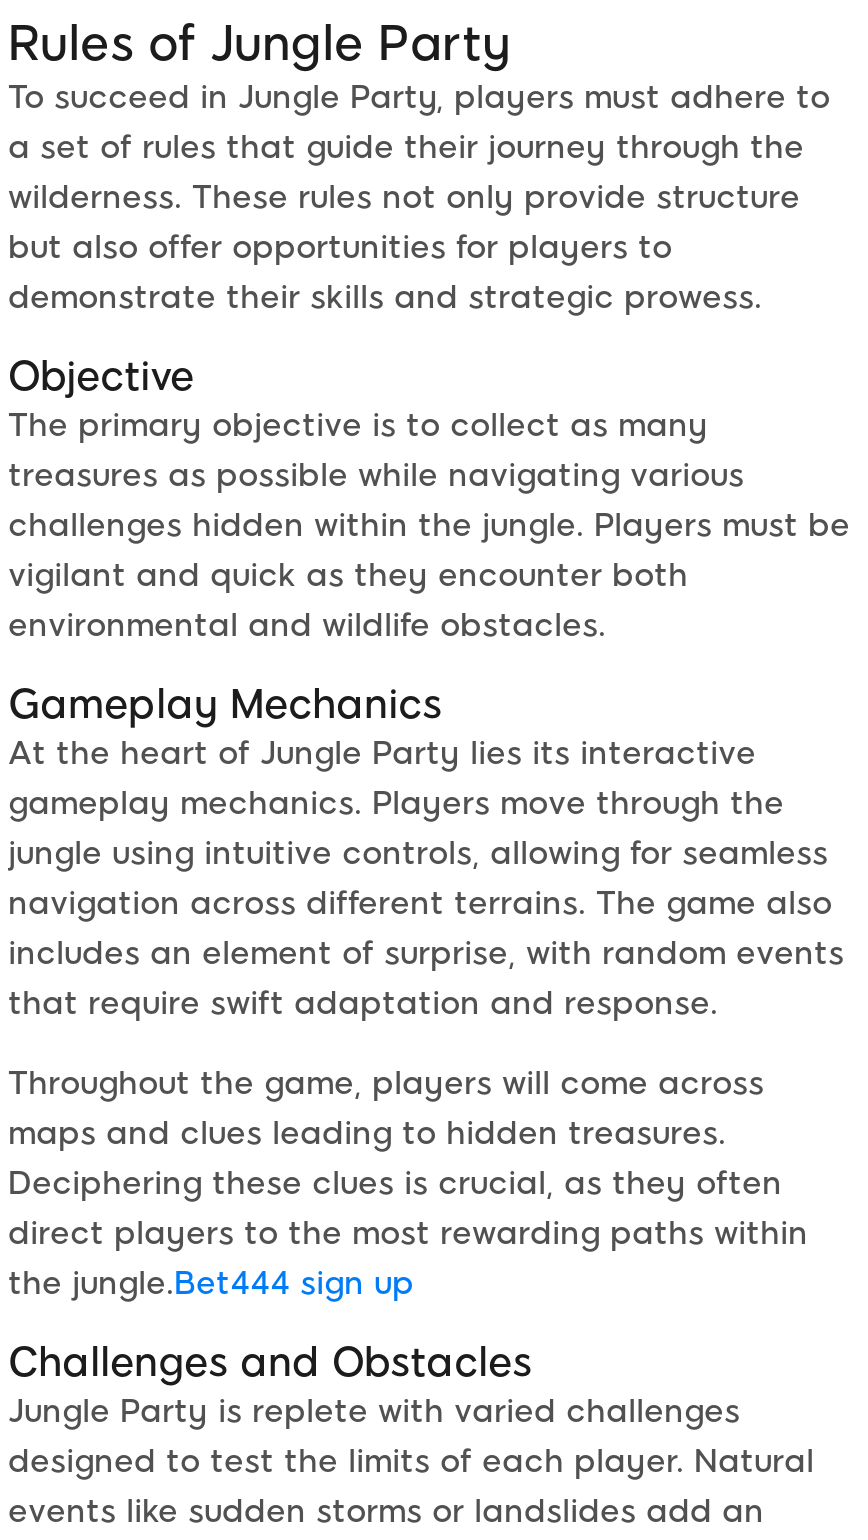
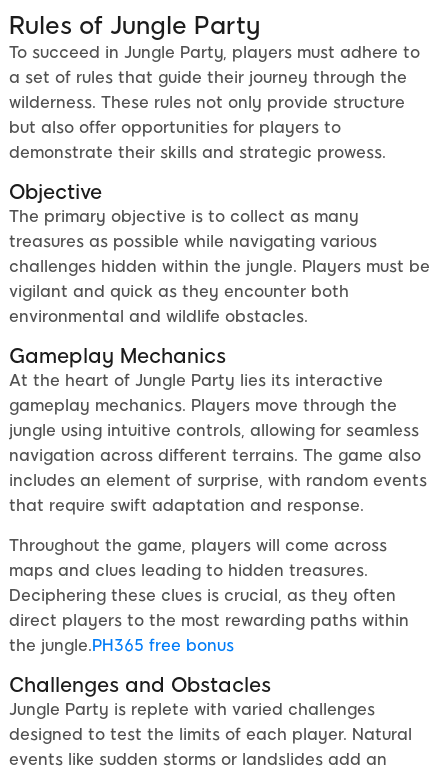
- the jungle.Bet444 sign up
+ the jungle.PH365 free bonus
